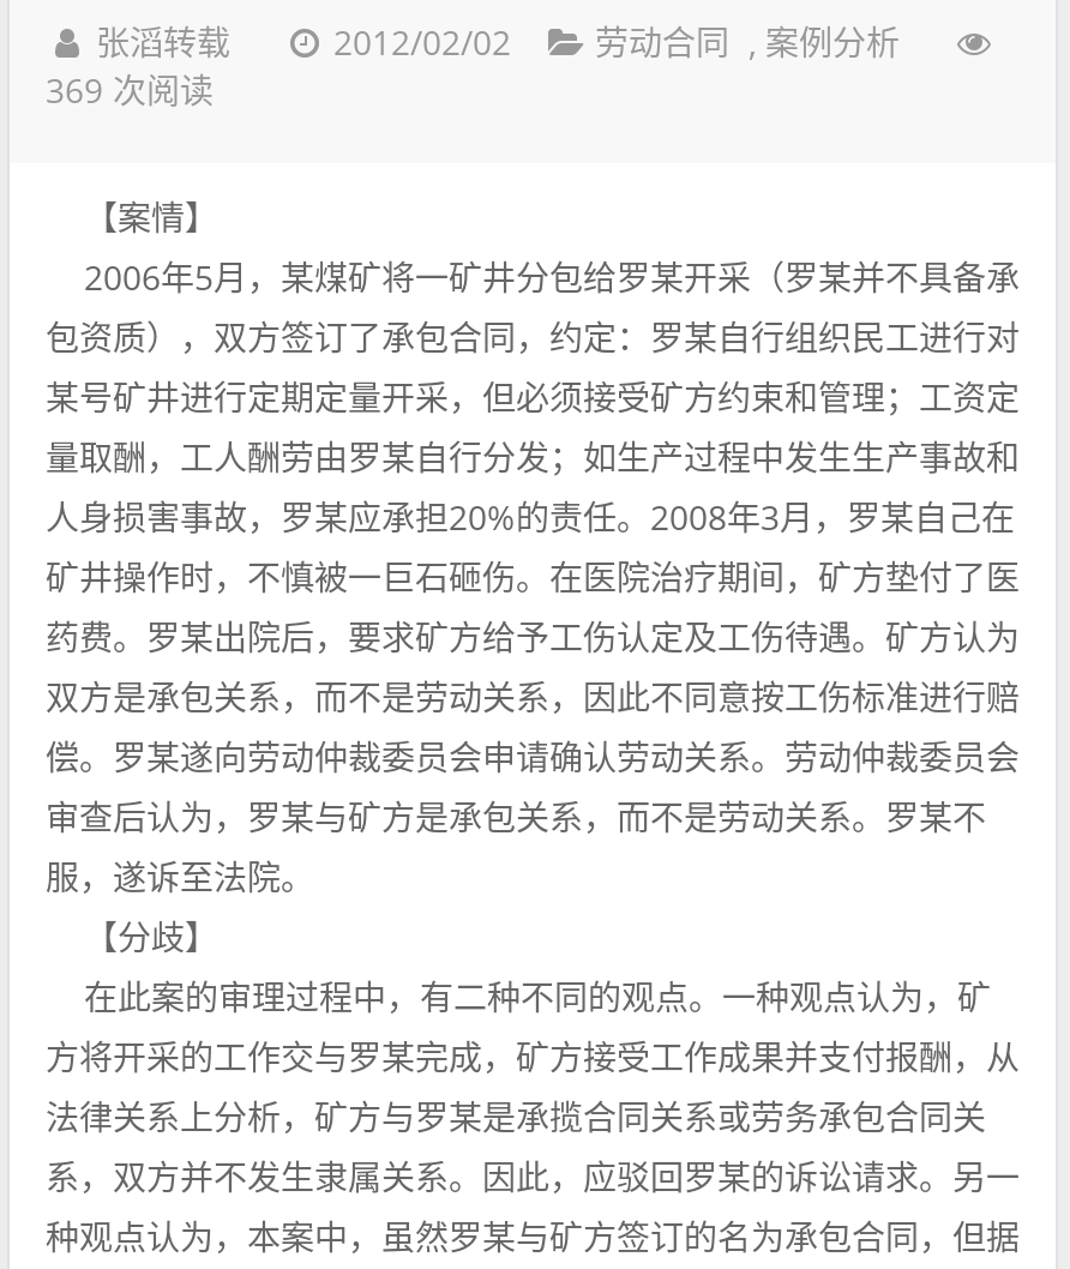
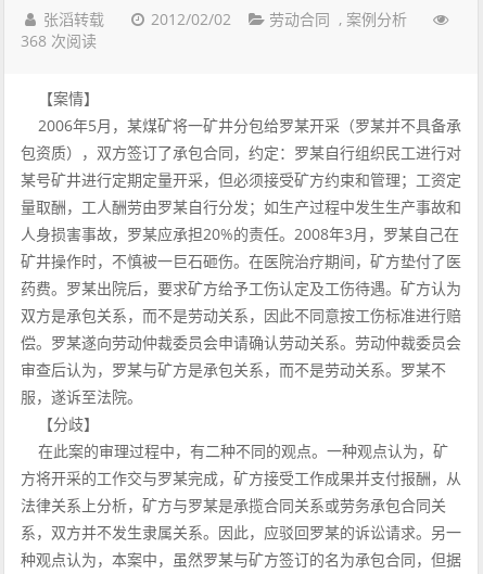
- 369 次阅读
+ 368 次阅读
